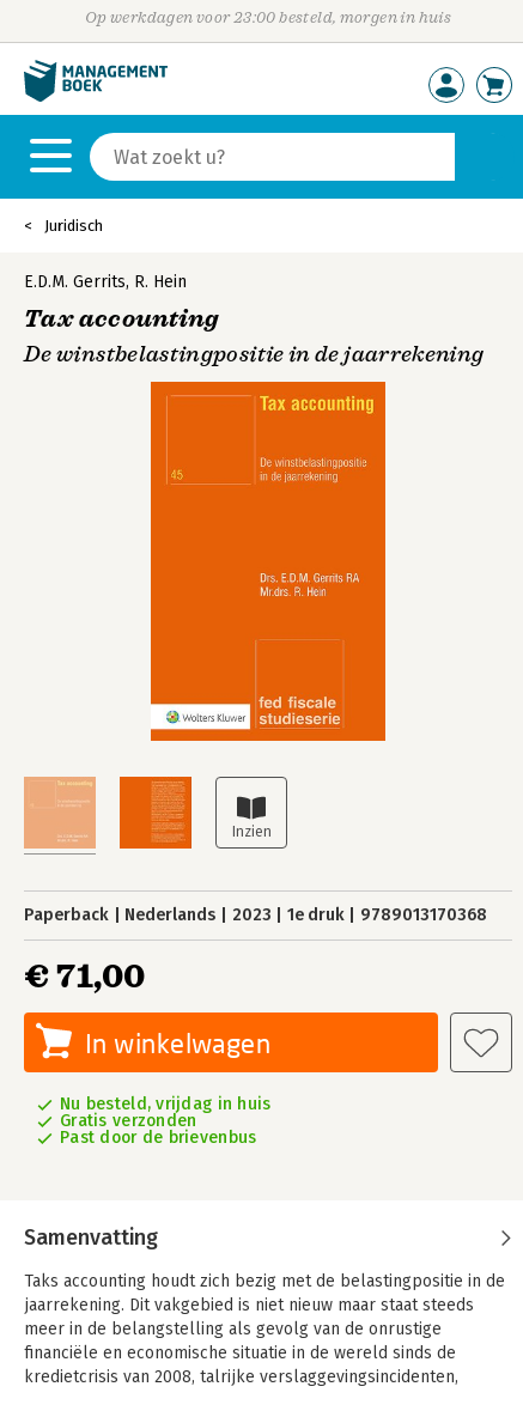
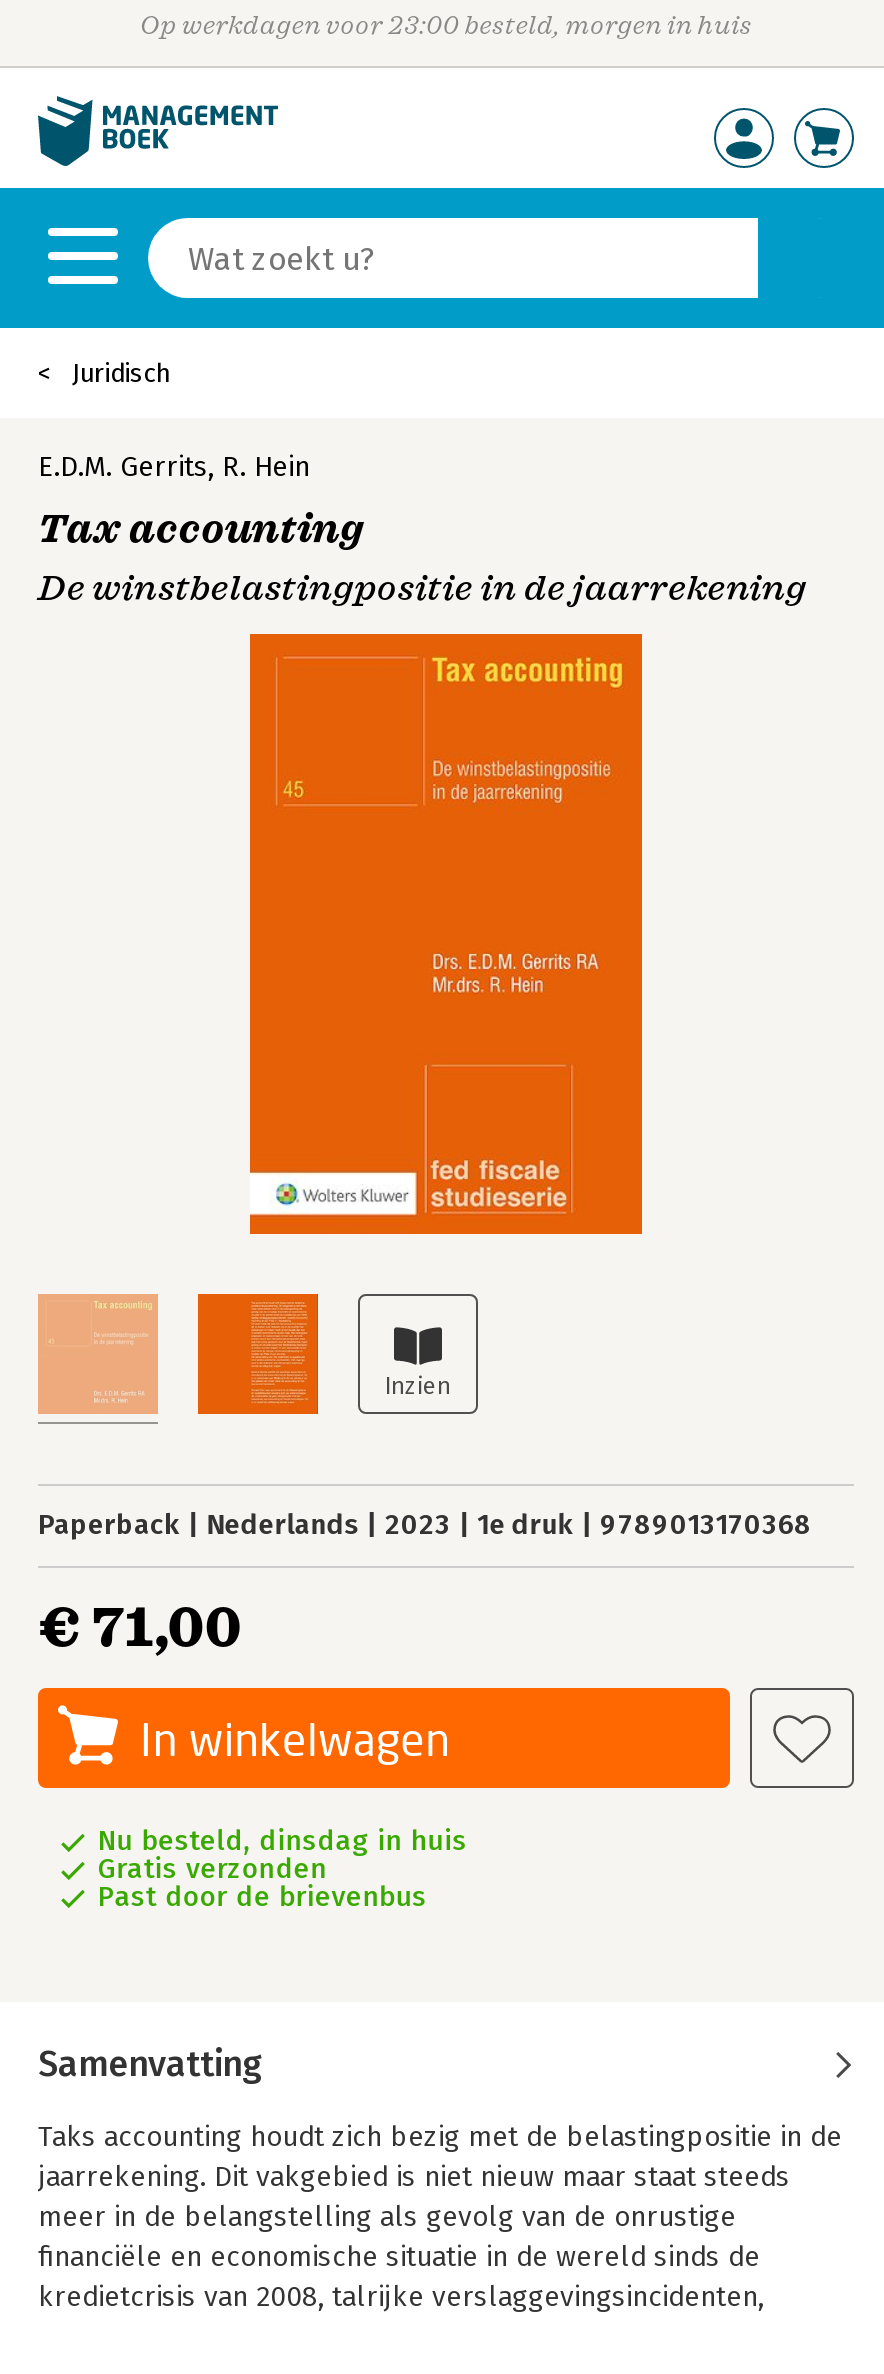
- Nu besteld, vrijdag in huis
+ Nu besteld, dinsdag in huis
